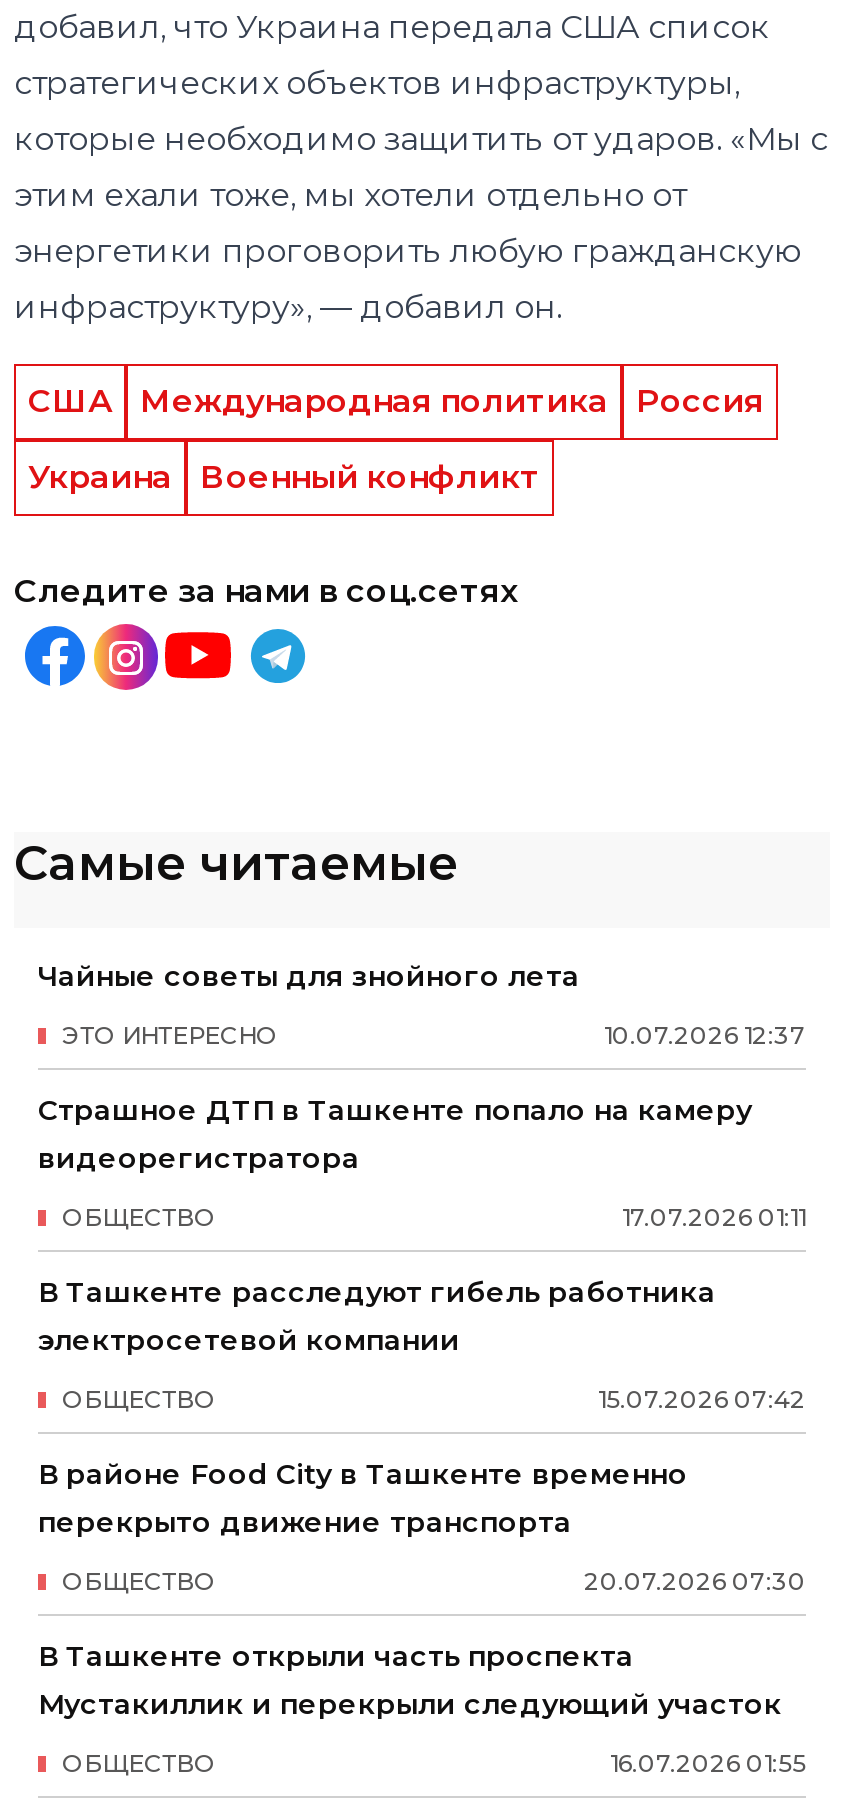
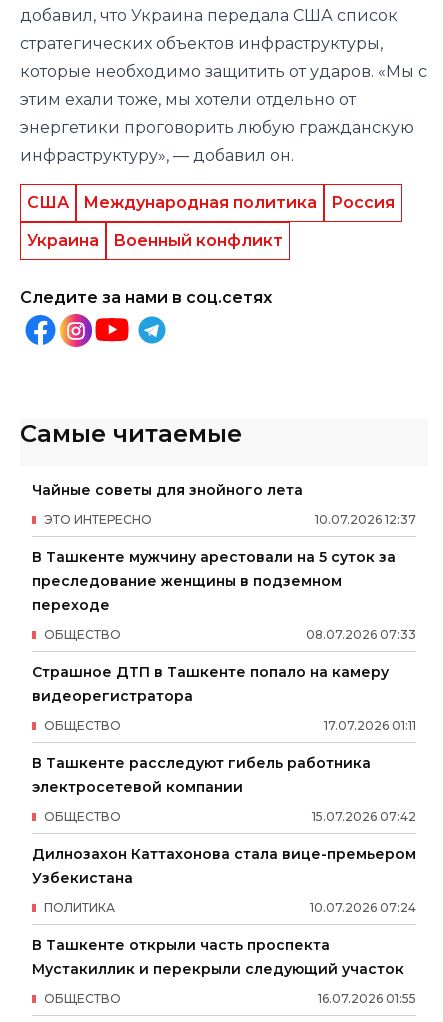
+ В Ташкенте мужчину арестовали на 5 суток за
+ преследование женщины в подземном
+ переходе
+ 08.07.2026 07:33
+ ОБЩЕСТВО

- В районе Food City в Ташкенте временно
- перекрыто движение транспорта
+ Дилнозахон Каттахонова стала вице-премьером
+ Узбекистана

- 20.07.2026 07:30
- ОБЩЕСТВО
+ 10.07.2026 07:24
+ ПОЛИТИКА
